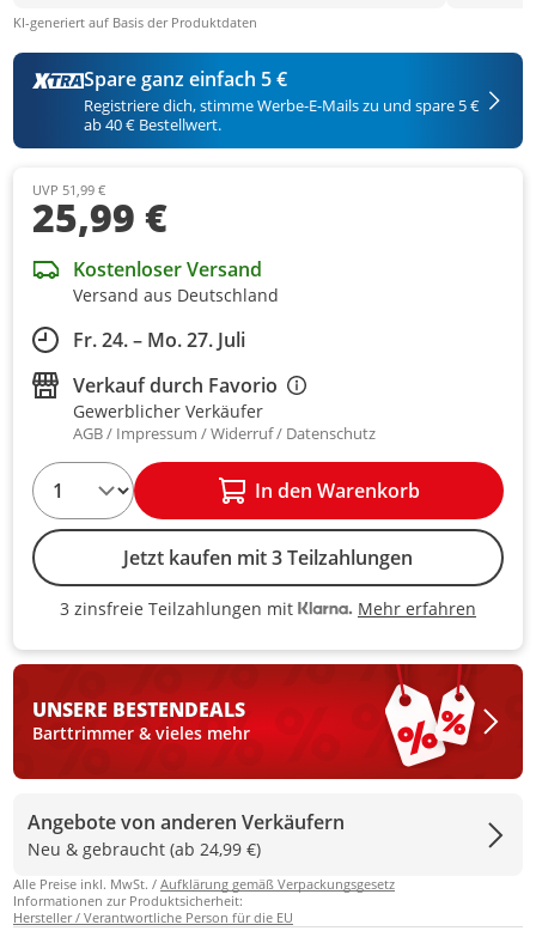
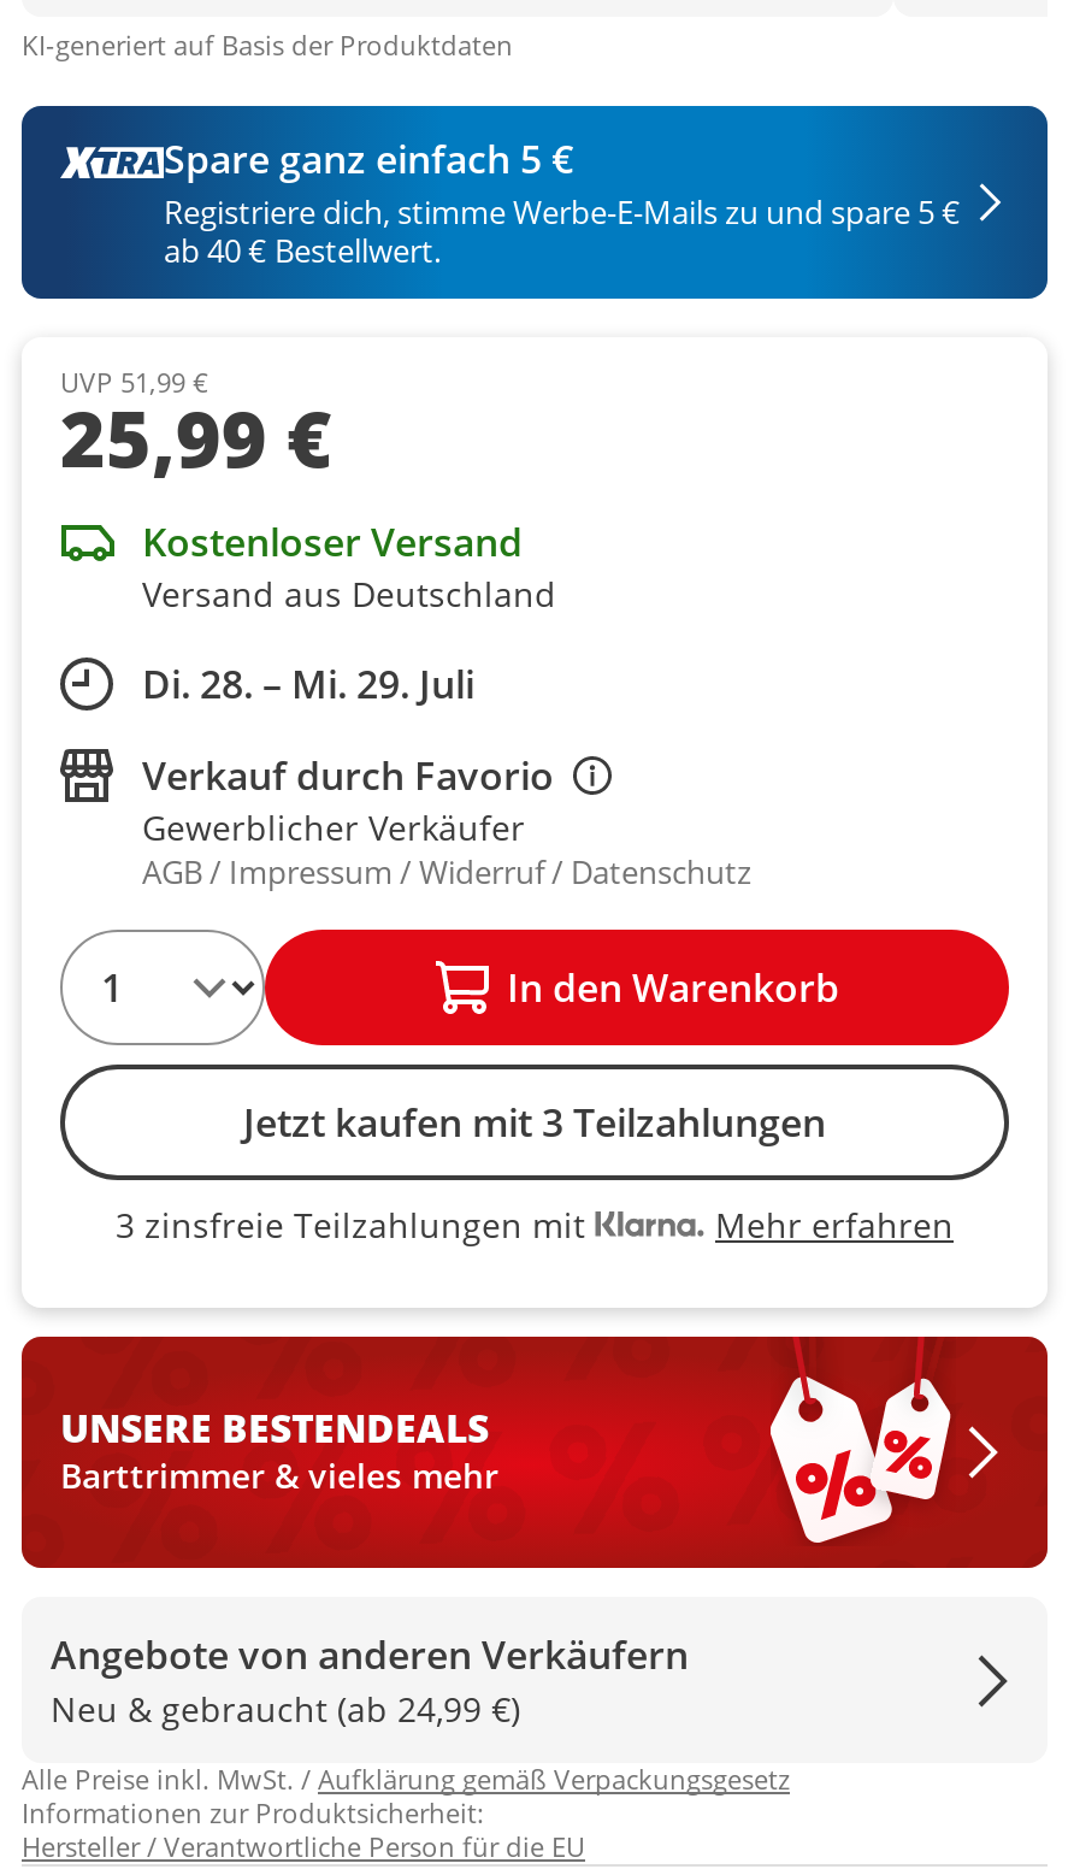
- Fr. 24. – Mo. 27. Juli
+ Di. 28. – Mi. 29. Juli
